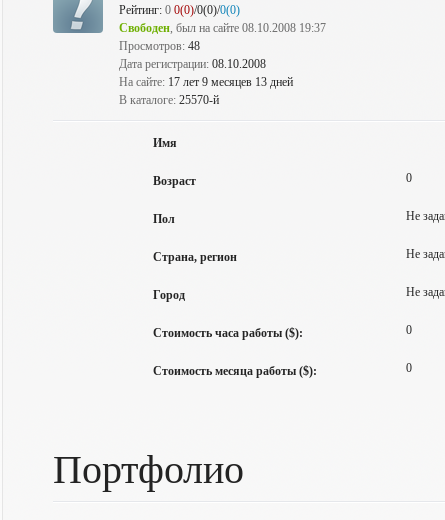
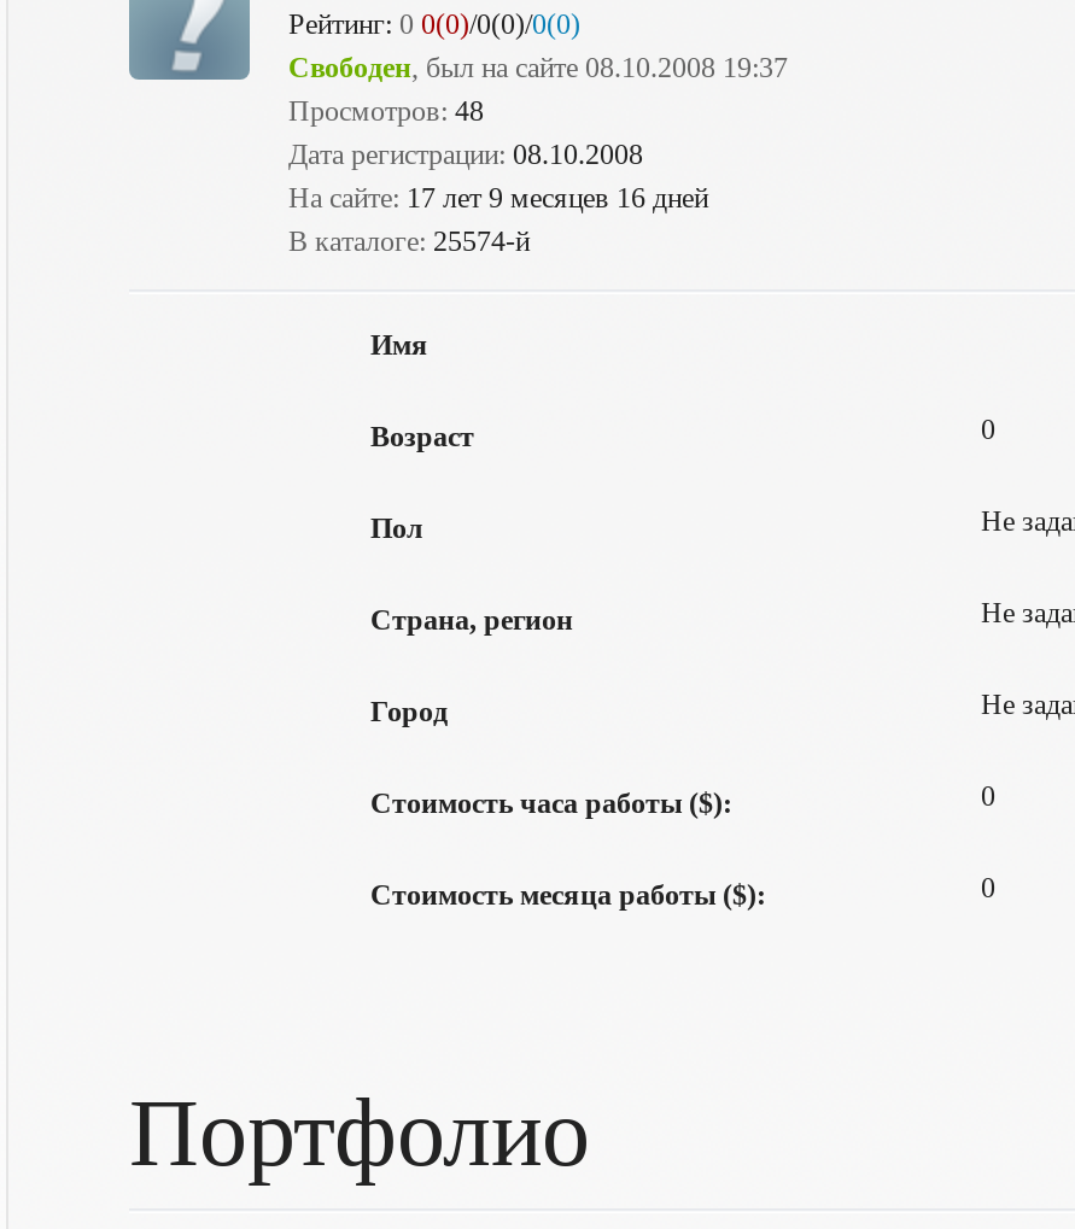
- На сайте: 17 лет 9 месяцев 13 дней
+ На сайте: 17 лет 9 месяцев 16 дней

- В каталоге: 25570-й
+ В каталоге: 25574-й
